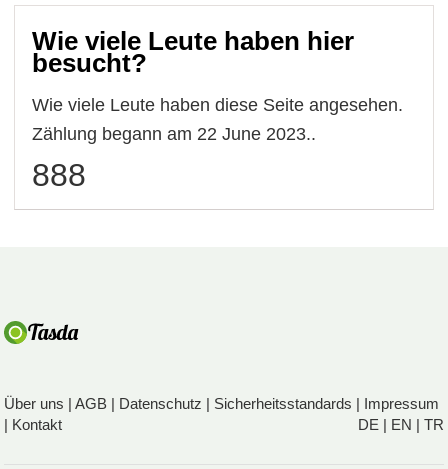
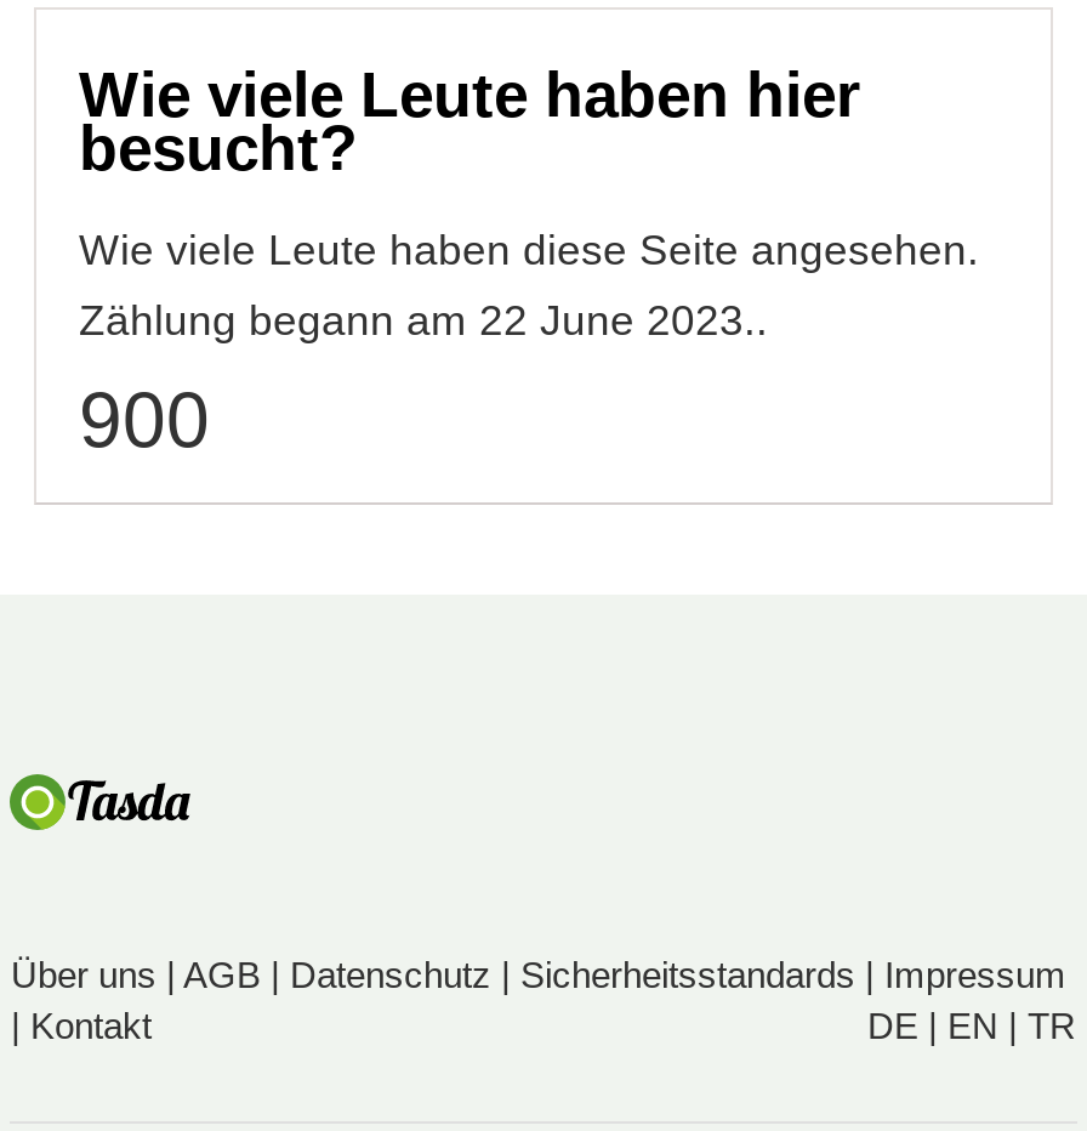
- 888
+ 900
